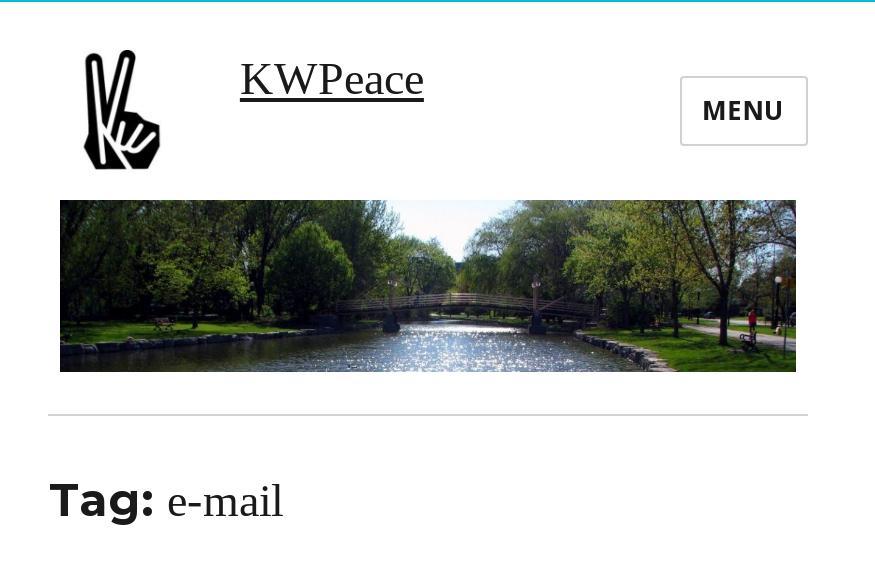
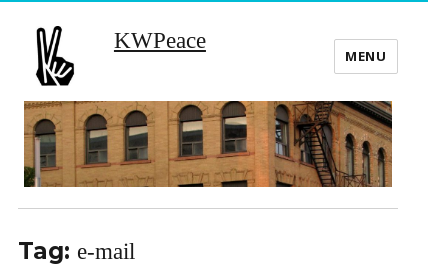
- [image]
+ [image]
